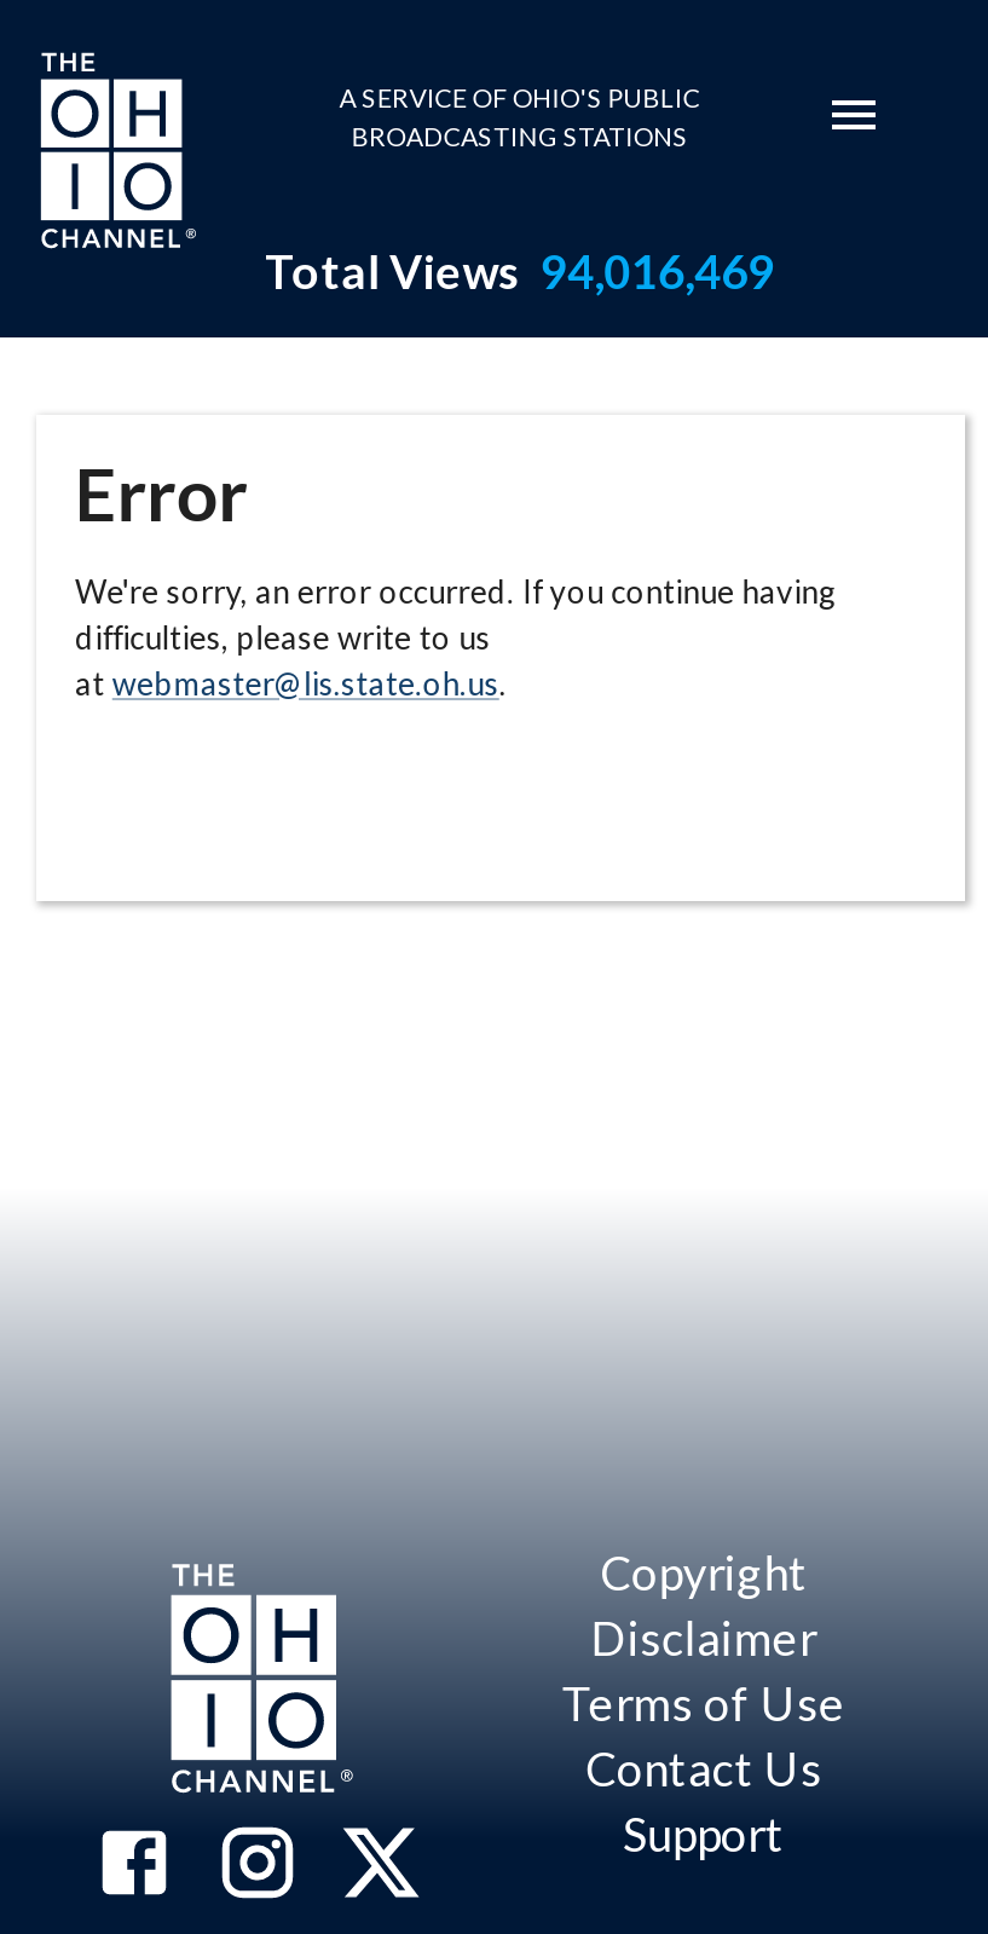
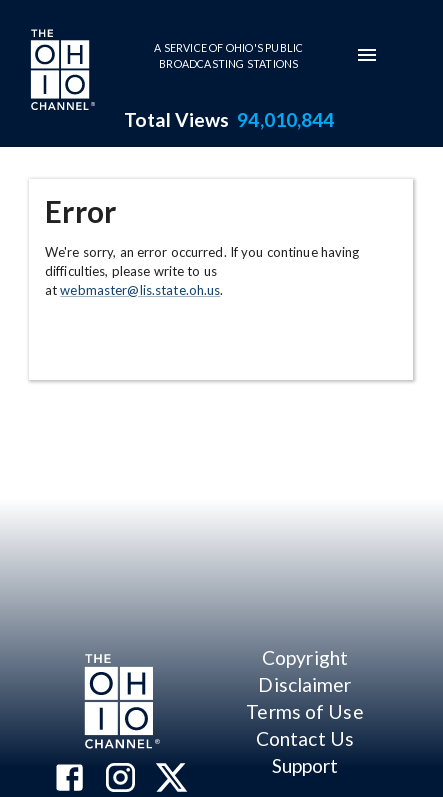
- Total Views 94,016,469
+ Total Views 94,010,844
